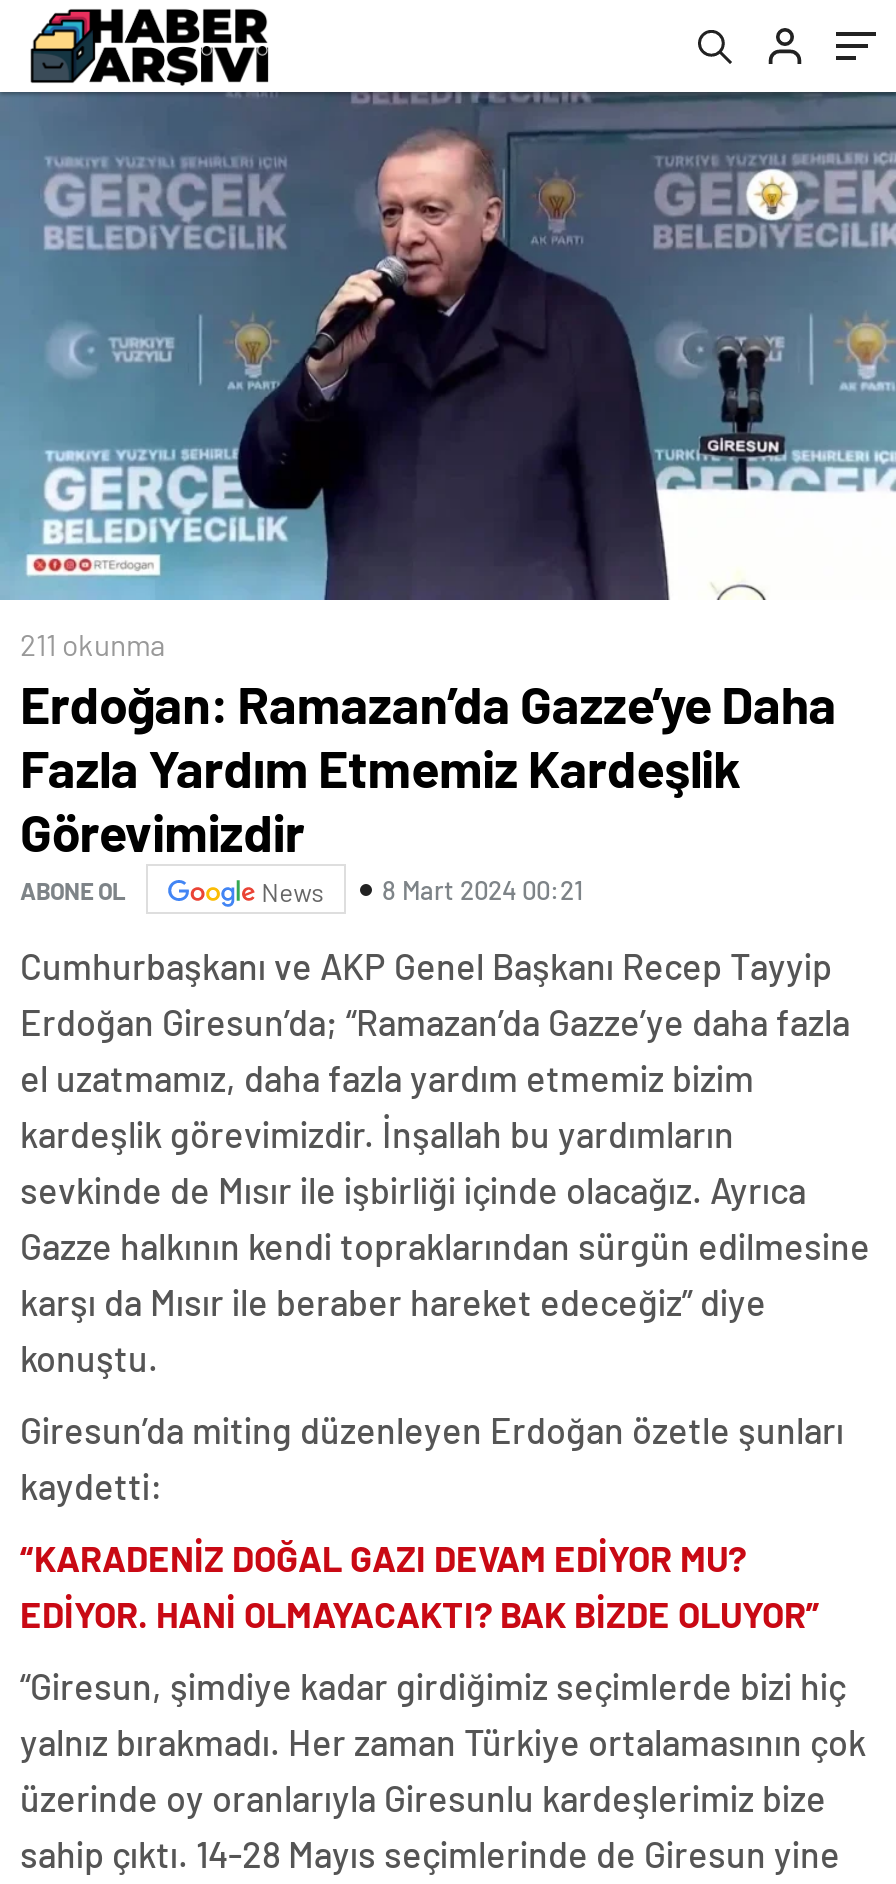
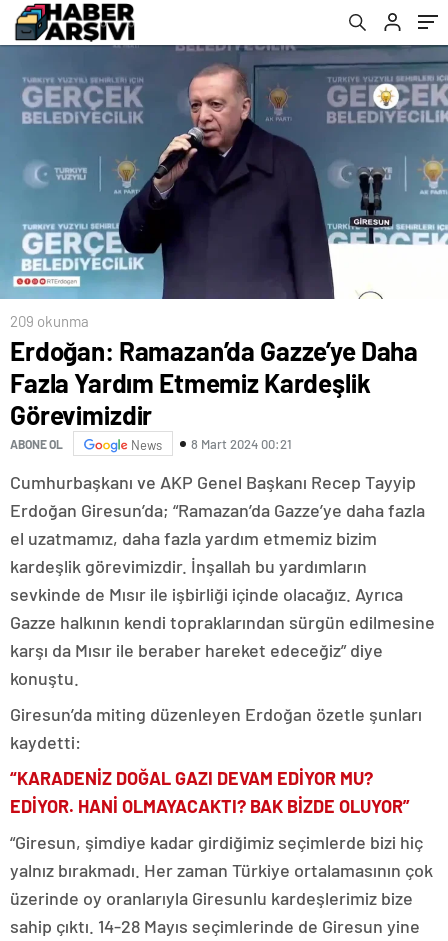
- 211 okunma
+ 209 okunma
